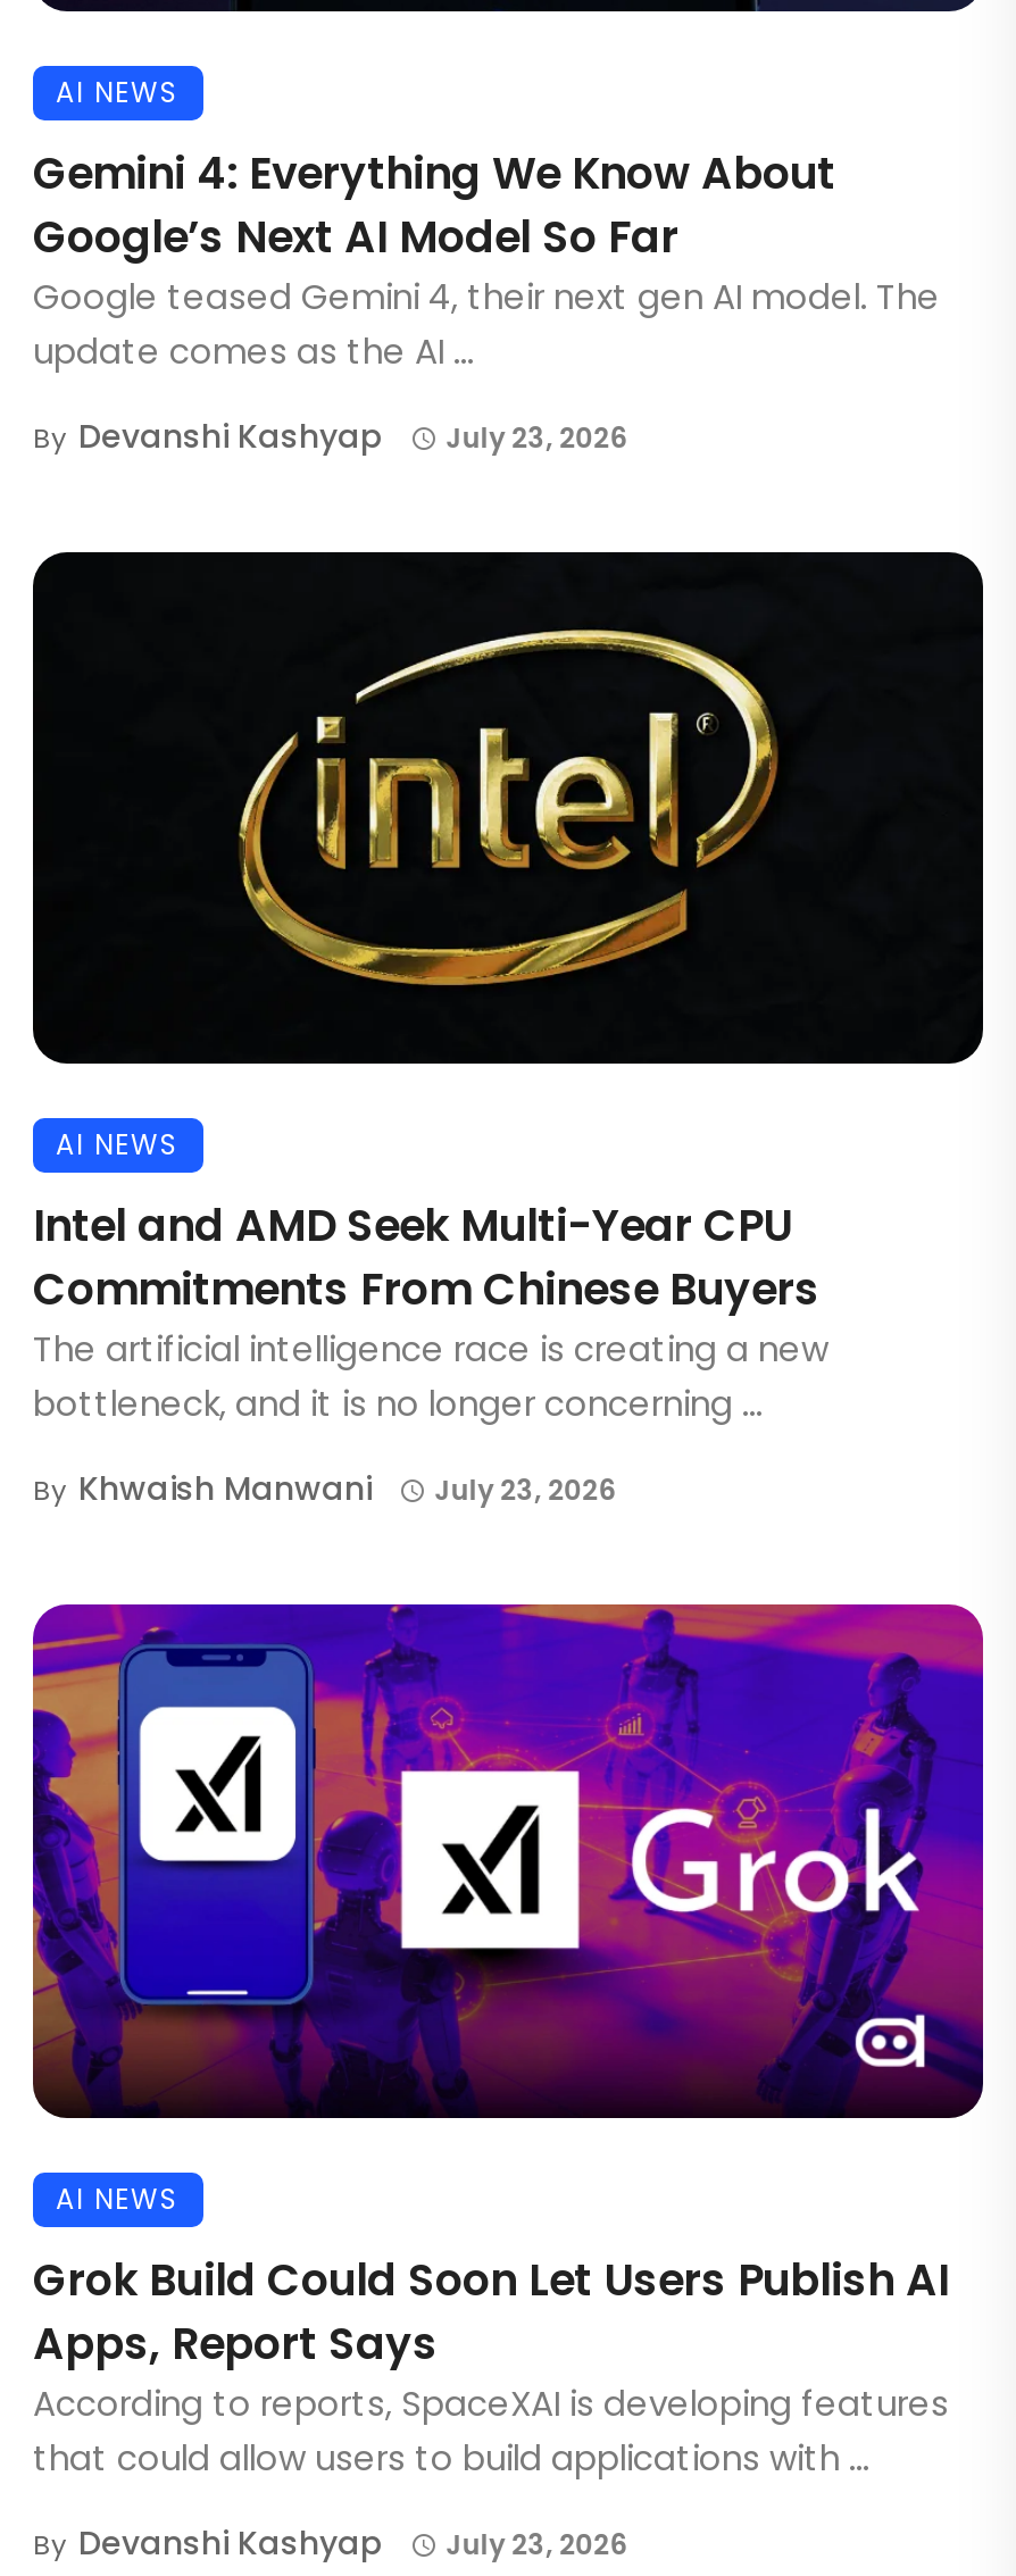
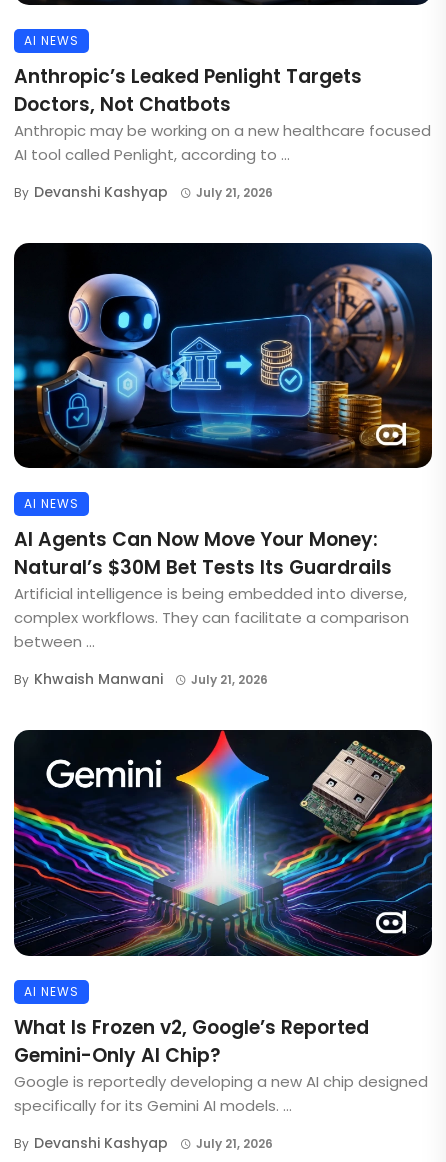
- Gemini 4: Everything We Know About
- Google’s Next AI Model So Far
- Google teased Gemini 4, their next gen AI model. The
- update comes as the AI ...
+ Anthropic’s Leaked Penlight Targets
+ Doctors, Not Chatbots
+ Anthropic may be working on a new healthcare focused
+ AI tool called Penlight, according to ...

- By Devanshi Kashyap July 23, 2026
+ By Devanshi Kashyap July 21, 2026

- [image]
+ [image]

- Intel and AMD Seek Multi-Year CPU
- Commitments From Chinese Buyers
- The artificial intelligence race is creating a new
- bottleneck, and it is no longer concerning ...
+ AI Agents Can Now Move Your Money:
+ Natural’s $30M Bet Tests Its Guardrails
+ Artificial intelligence is being embedded into diverse,
+ complex workflows. They can facilitate a comparison
+ between ...

- By Khwaish Manwani July 23, 2026
+ By Khwaish Manwani July 21, 2026

- [image]
+ [image]

- Grok Build Could Soon Let Users Publish AI
- Apps, Report Says
- According to reports, SpaceXAI is developing features
- that could allow users to build applications with ...
+ What Is Frozen v2, Google’s Reported
+ Gemini-Only AI Chip?
+ Google is reportedly developing a new AI chip designed
+ specifically for its Gemini AI models. ...

- By Devanshi Kashyap July 23, 2026
+ By Devanshi Kashyap July 21, 2026
